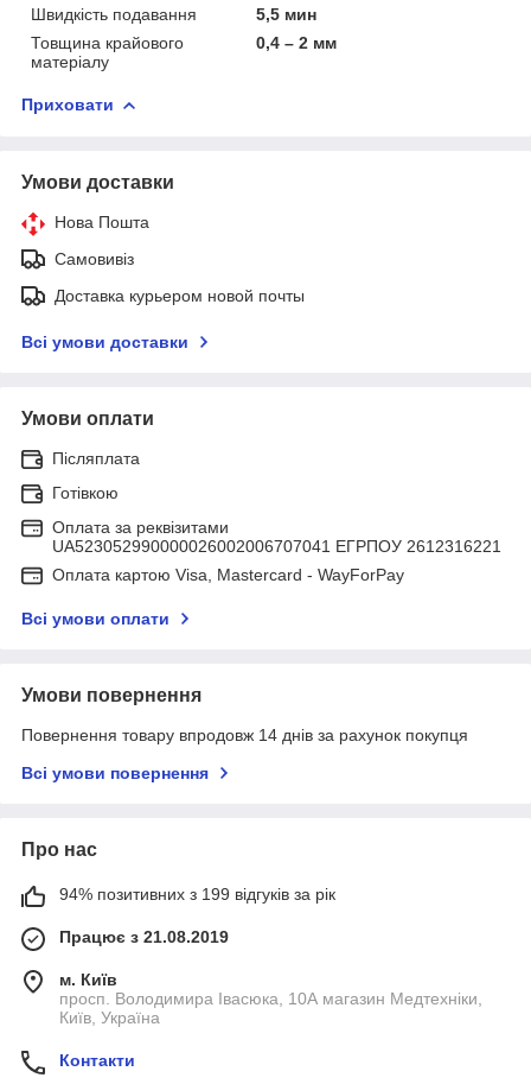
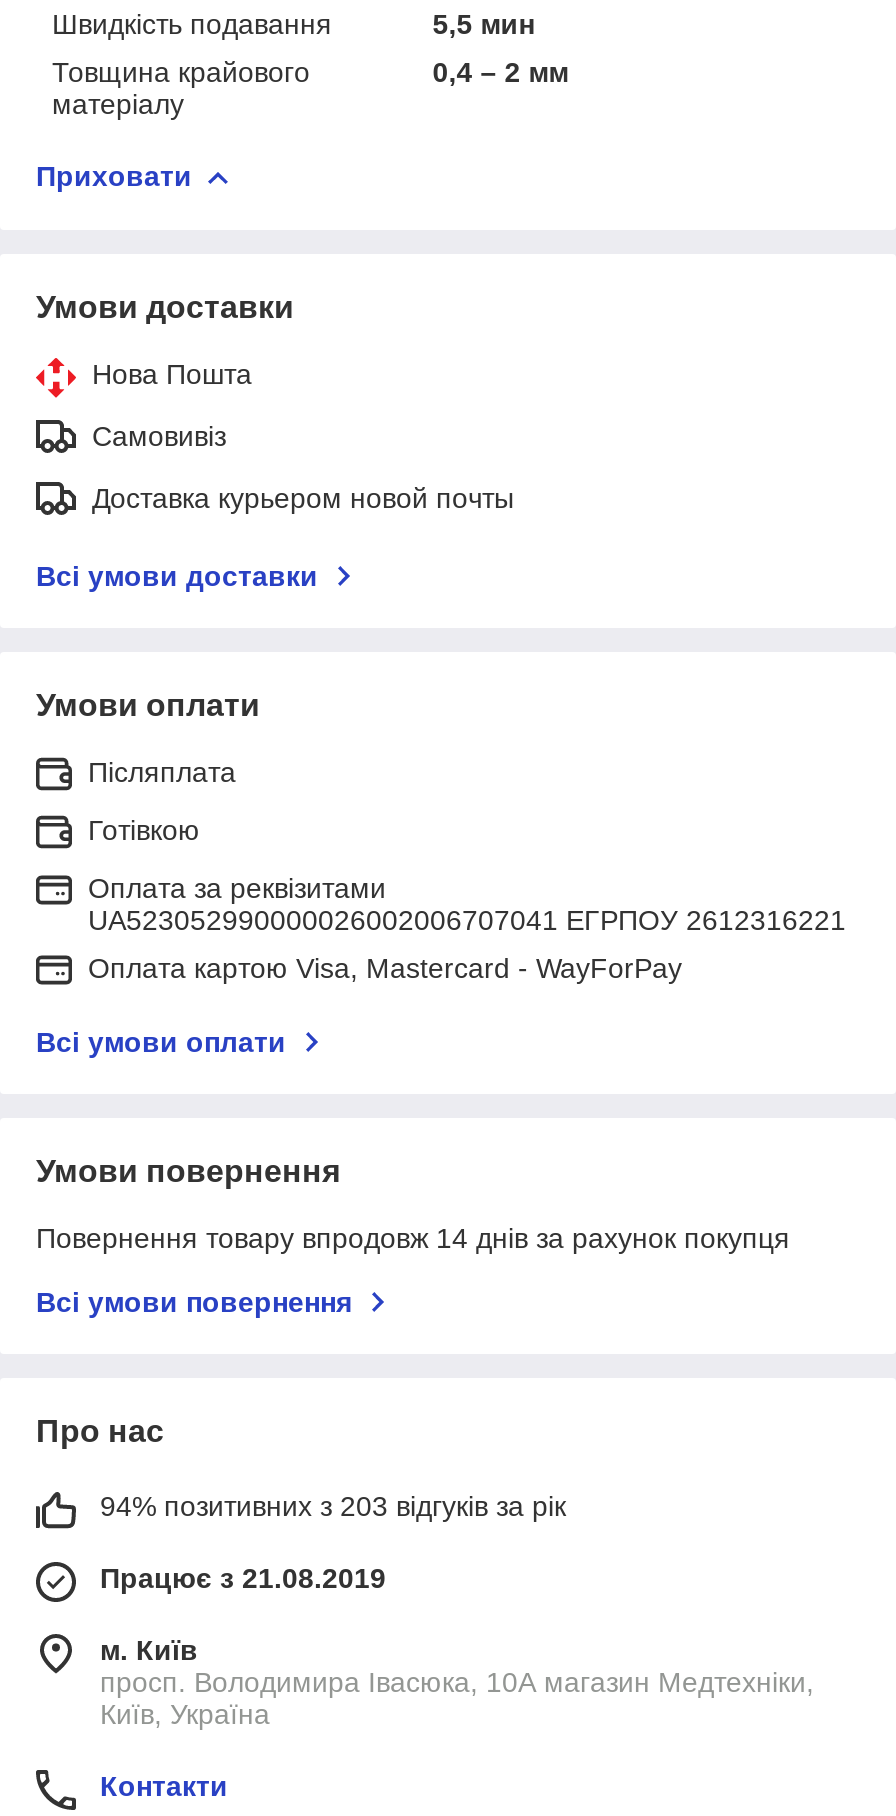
- 94% позитивних з 199 відгуків за рік
+ 94% позитивних з 203 відгуків за рік
